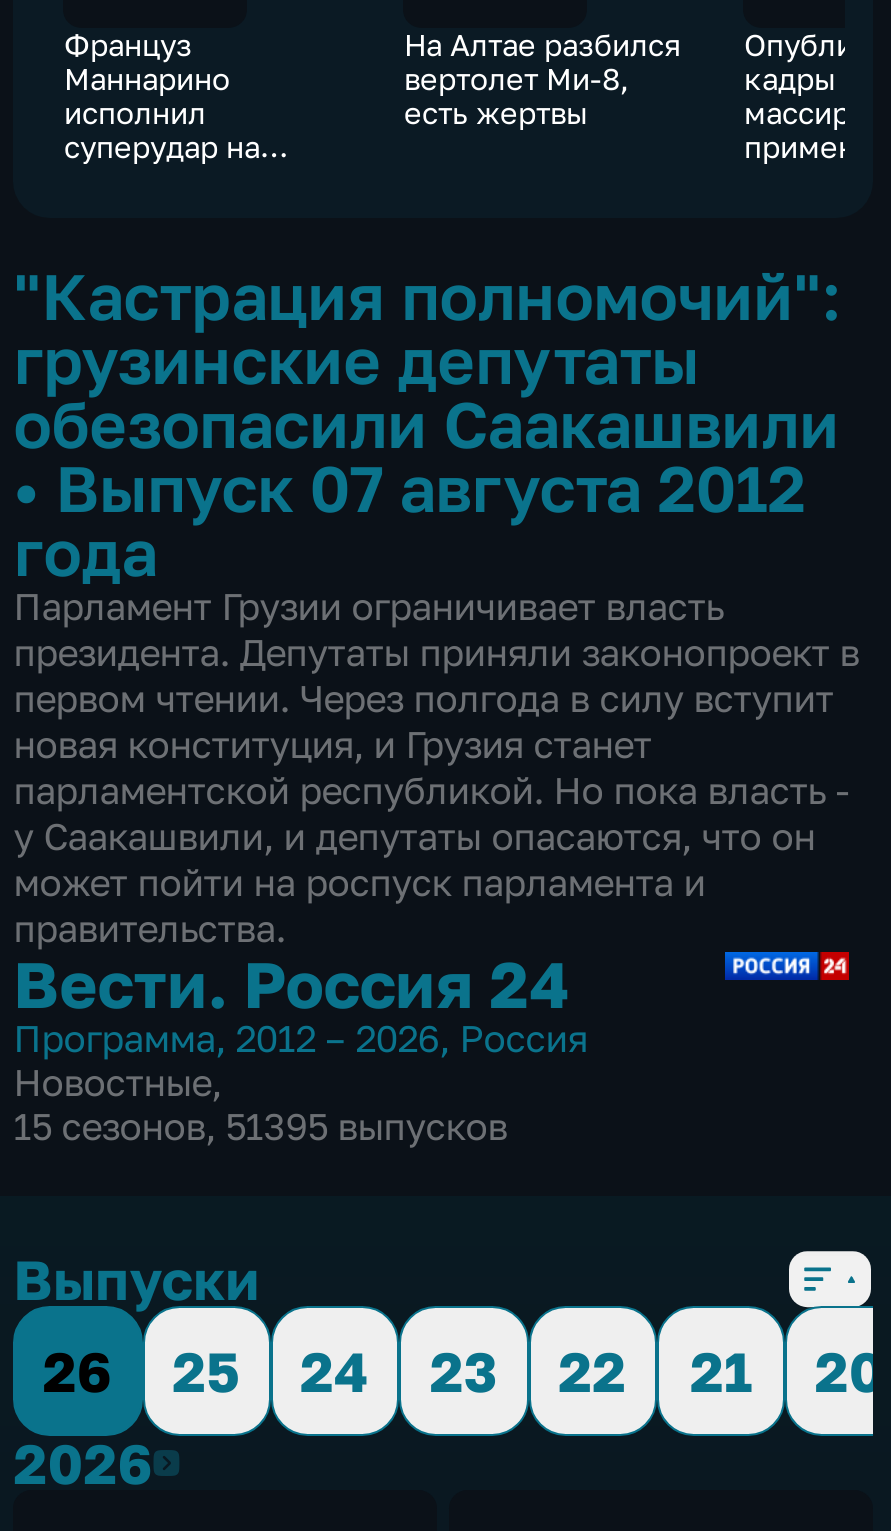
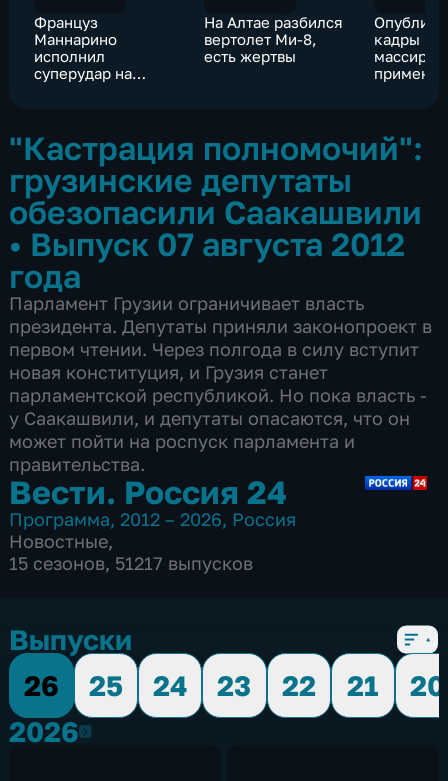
- 15 сезонов, 51395 выпусков
+ 15 сезонов, 51217 выпусков
